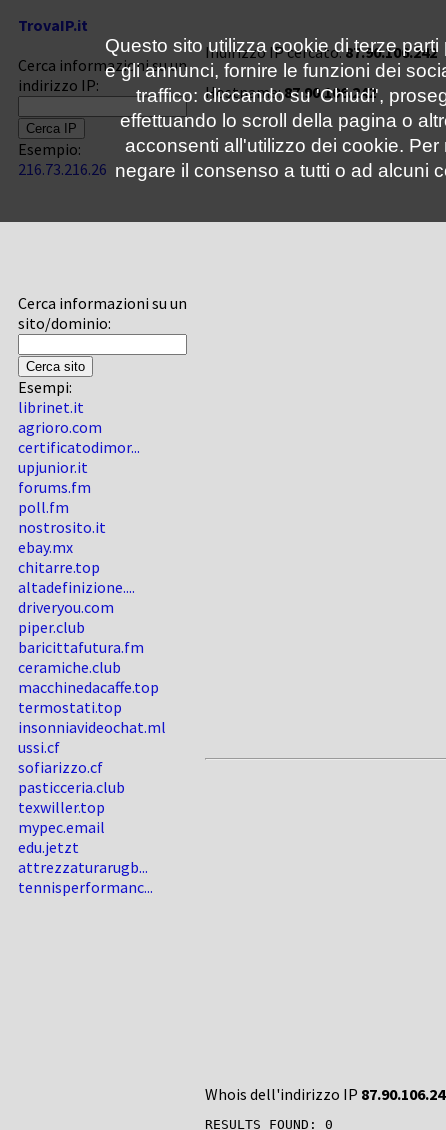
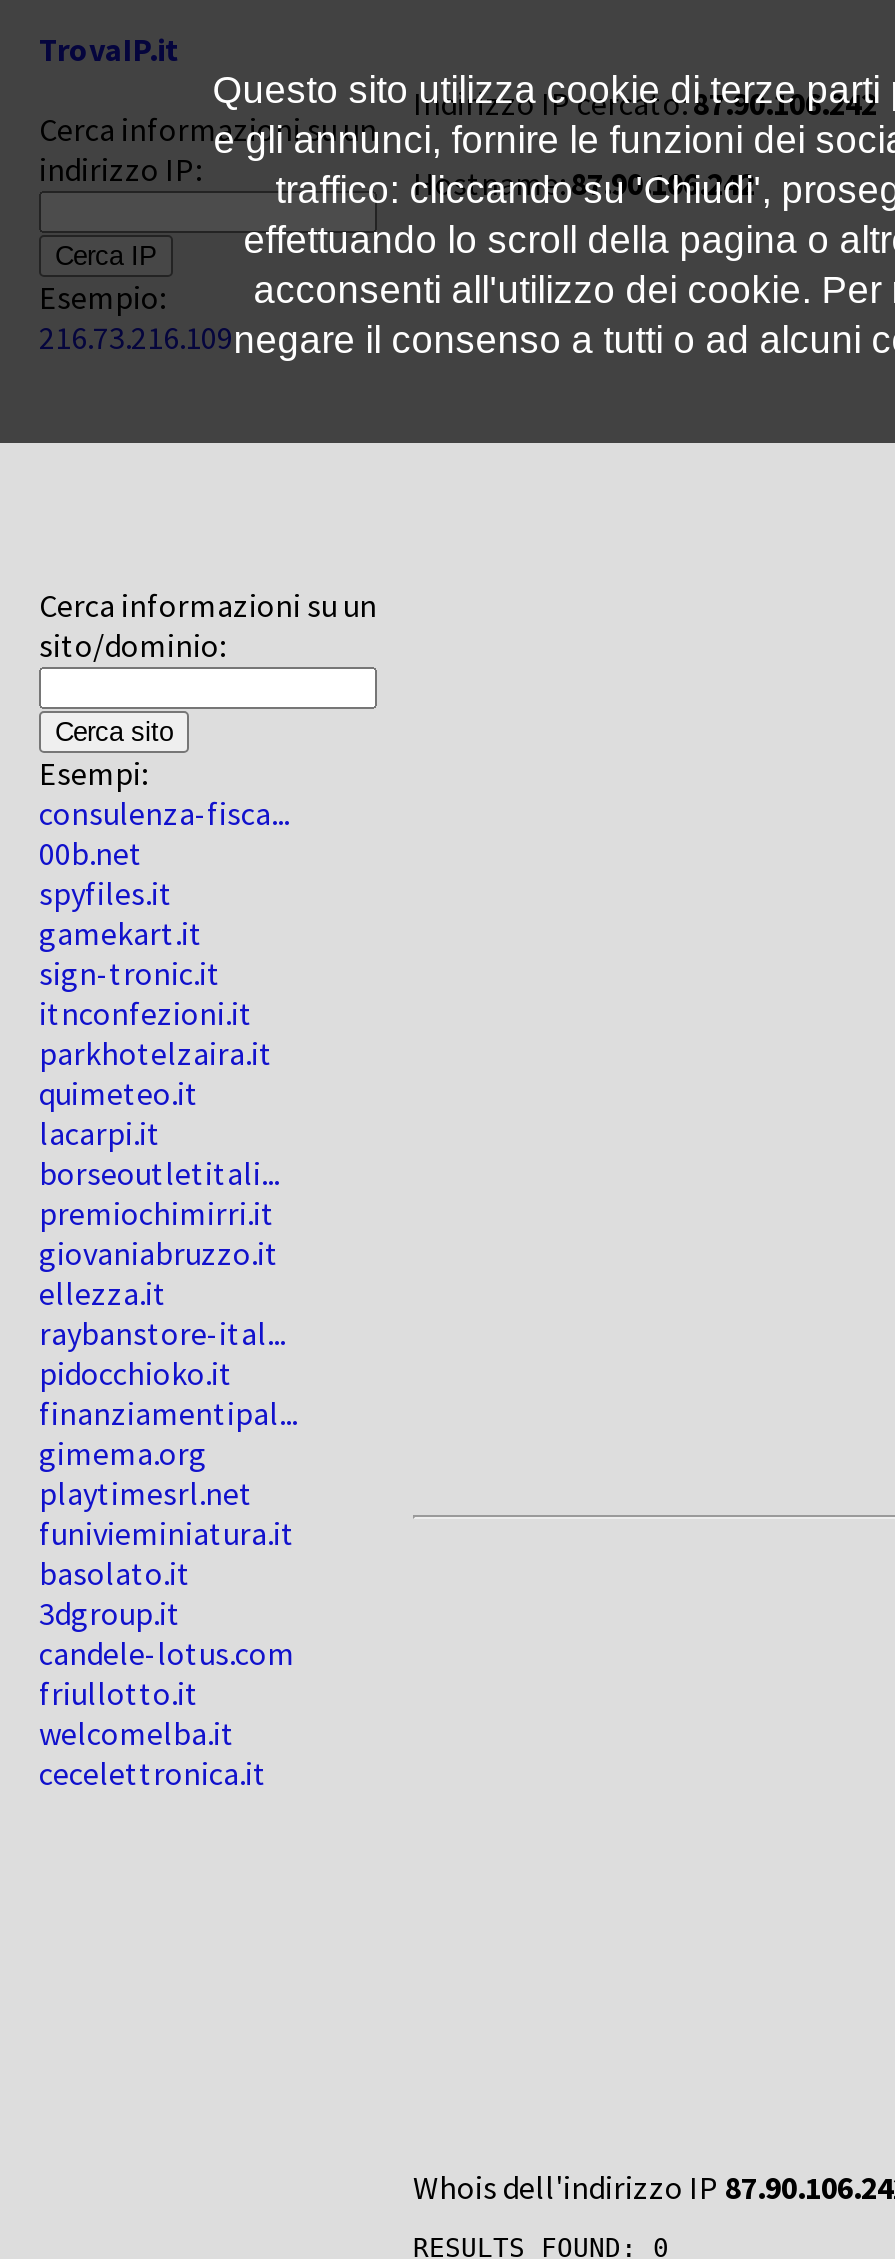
- 216.73.216.26
+ 216.73.216.109

- librinet.it
- agrioro.com
- certificatodimor...
- upjunior.it
- forums.fm
- poll.fm
- nostrosito.it
- ebay.mx
- chitarre.top
- altadefinizione....
- driveryou.com
- piper.club
- baricittafutura.fm
- ceramiche.club
- macchinedacaffe.top
- termostati.top
- insonniavideochat.ml
- ussi.cf
- sofiarizzo.cf
- pasticceria.club
- texwiller.top
- mypec.email
- edu.jetzt
- attrezzaturarugb...
- tennisperformanc...
+ consulenza-fisca...
+ 00b.net
+ spyfiles.it
+ gamekart.it
+ sign-tronic.it
+ itnconfezioni.it
+ parkhotelzaira.it
+ quimeteo.it
+ lacarpi.it
+ borseoutletitali...
+ premiochimirri.it
+ giovaniabruzzo.it
+ ellezza.it
+ raybanstore-ital...
+ pidocchioko.it
+ finanziamentipal...
+ gimema.org
+ playtimesrl.net
+ funivieminiatura.it
+ basolato.it
+ 3dgroup.it
+ candele-lotus.com
+ friullotto.it
+ welcomelba.it
+ cecelettronica.it
